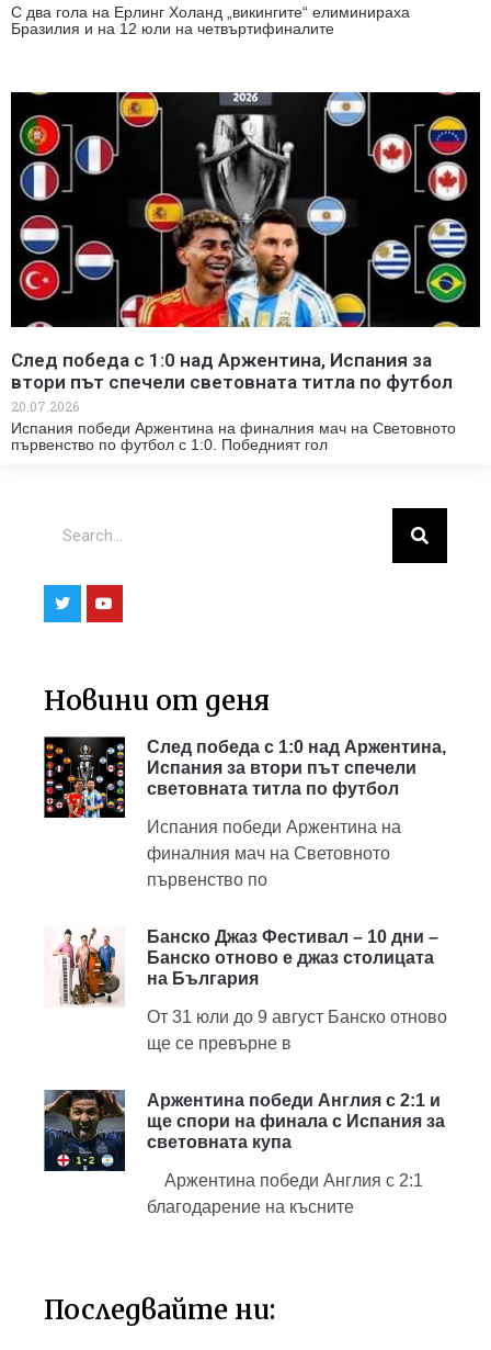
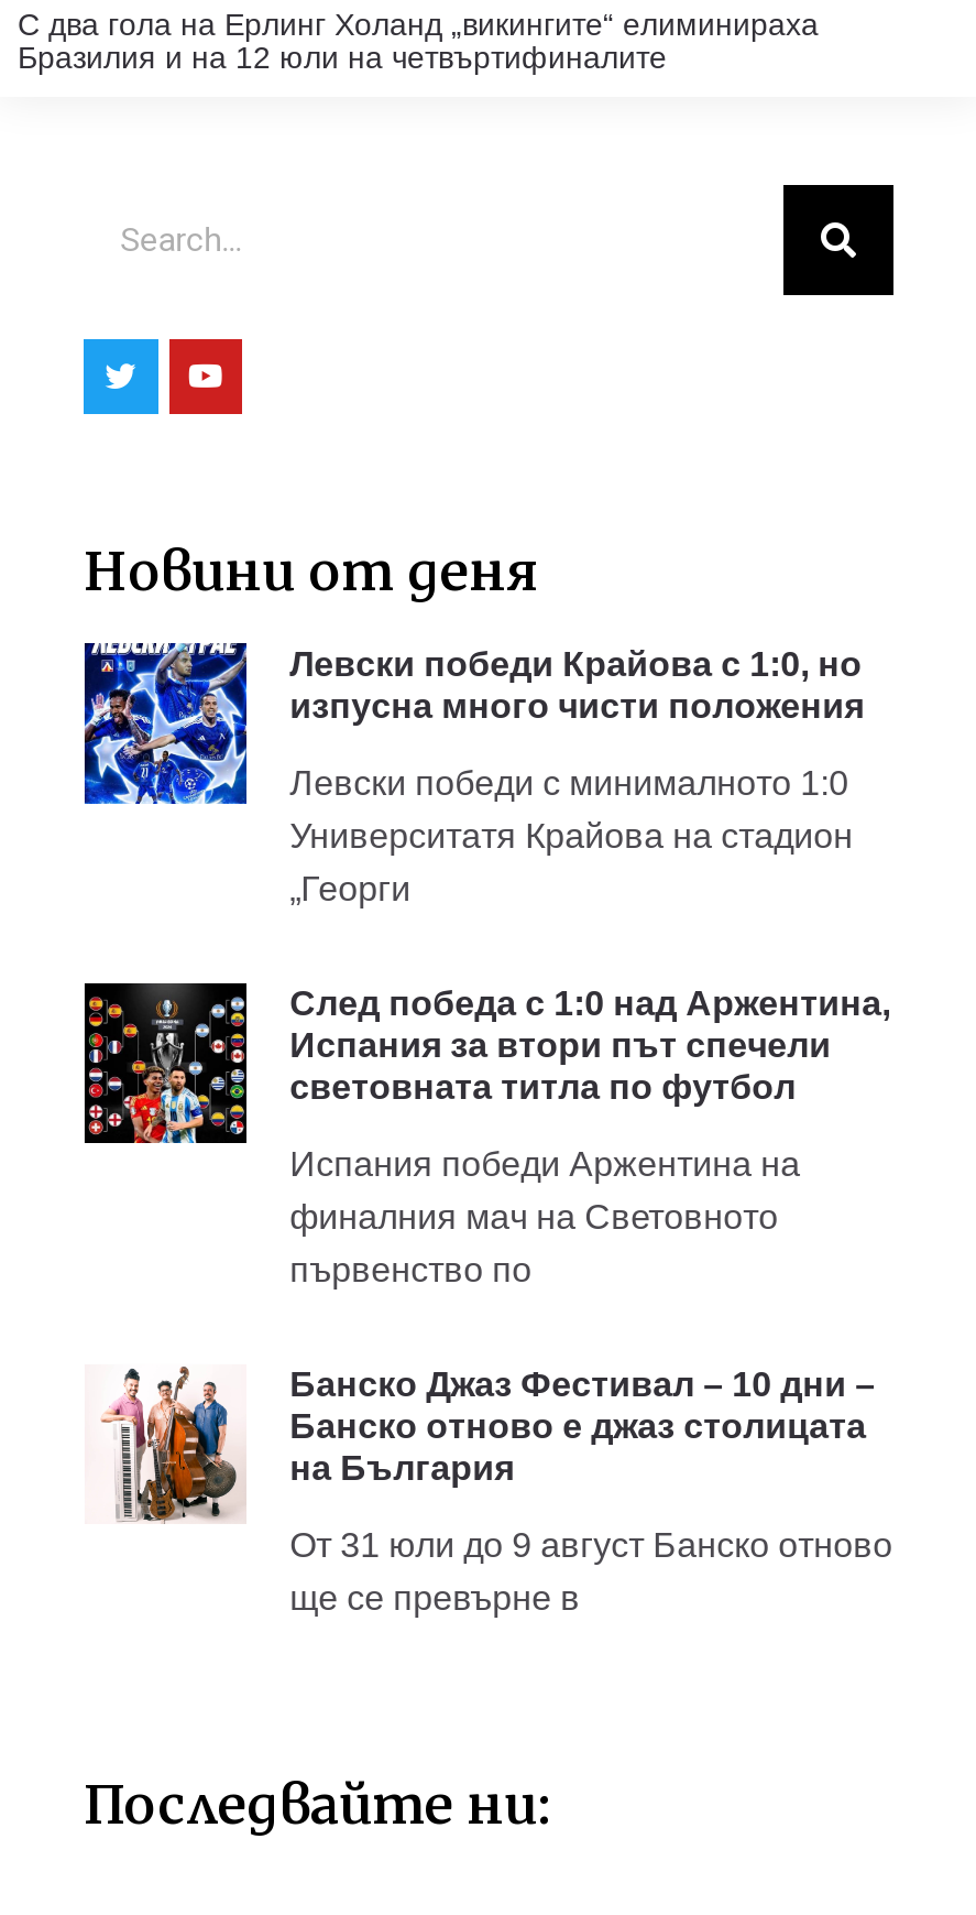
- [image]
- След победа с 1:0 над Аржентина, Испания за
- втори път спечели световната титла по футбол
- 20.07.2026
- Испания победи Аржентина на финалния мач на Световното
- първенство по футбол с 1:0. Победният гол

+ [image]
+ Левски победи Крайова с 1:0, но
+ изпусна много чисти положения
+ Левски победи с минималното 1:0
+ Университатя Крайова на стадион
+ „Георги

- [image]
- Аржентина победи Англия с 2:1 и
- ще спори на финала с Испания за
- световната купа
- Аржентина победи Англия с 2:1
- благодарение на късните
